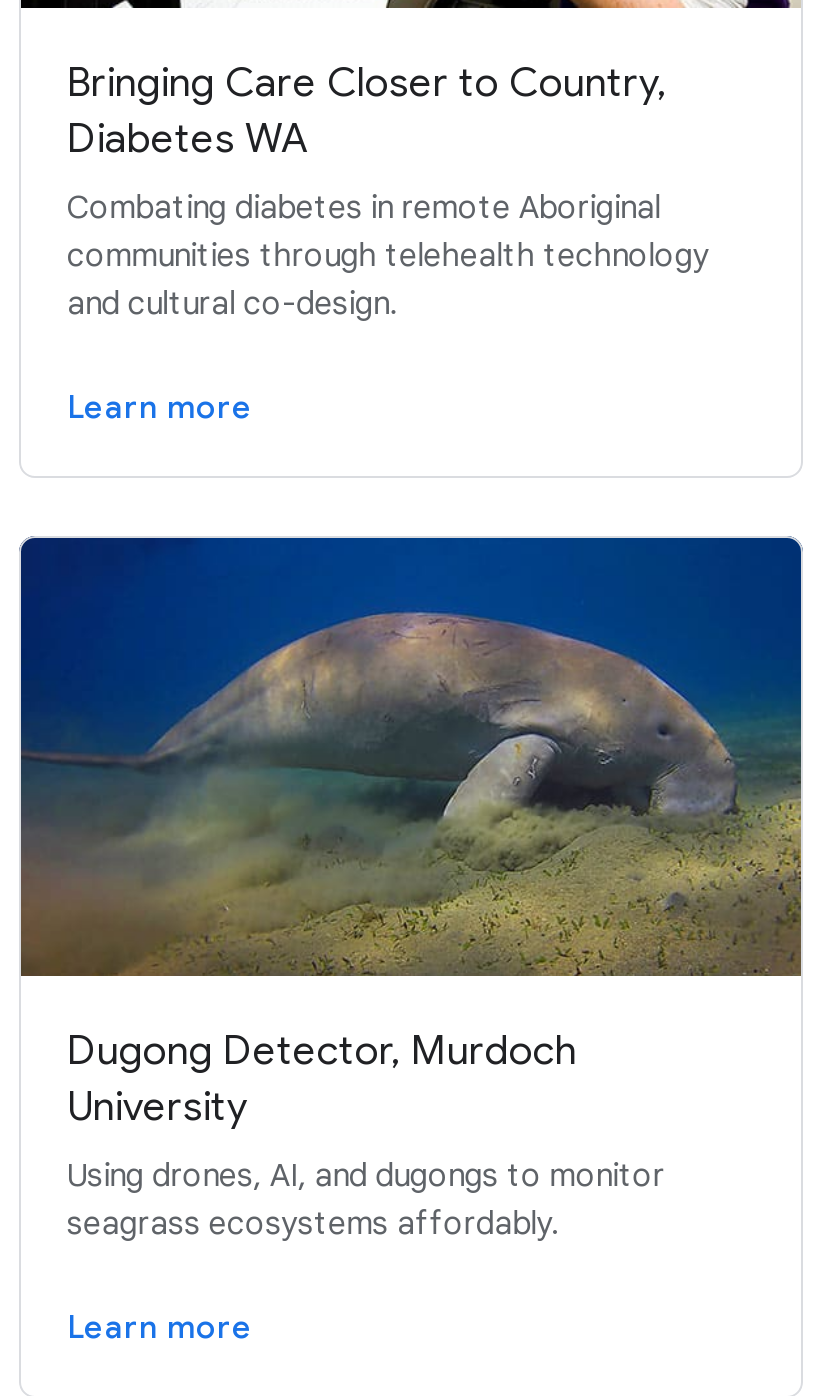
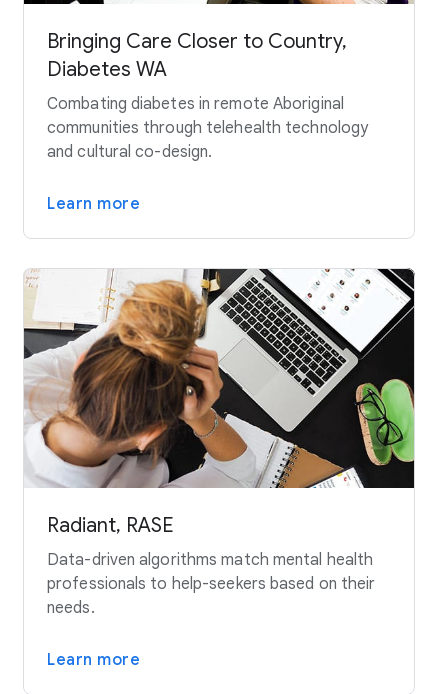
- [image]
- Dugong Detector, Murdoch
- University
+ [image]
+ Radiant, RASE

- Using drones, AI, and dugongs to monitor
- seagrass ecosystems affordably.
+ Data-driven algorithms match mental health
+ professionals to help-seekers based on their
+ needs.
